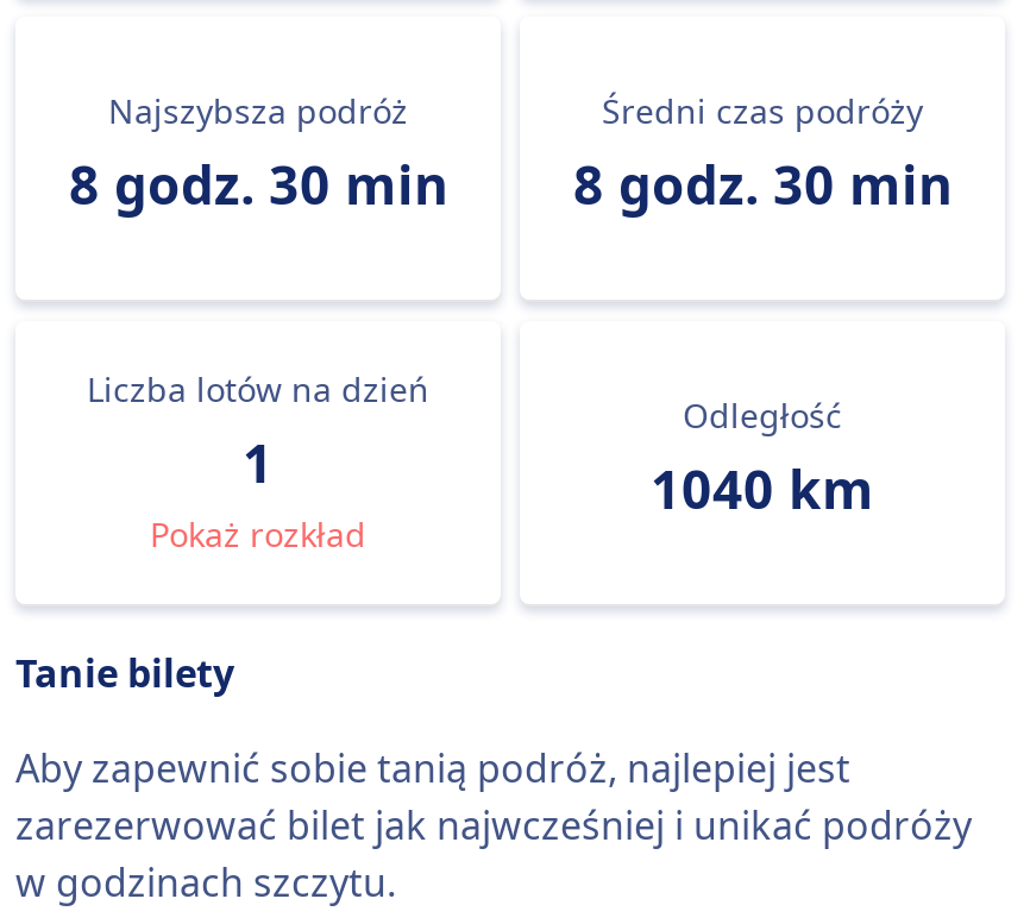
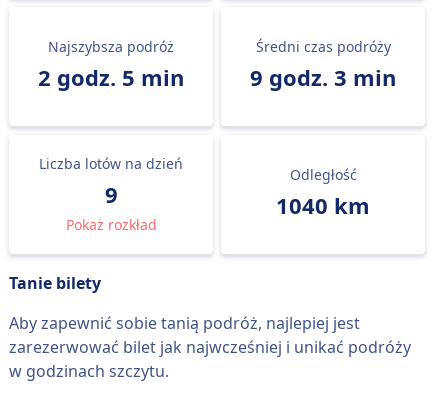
- 8 godz. 30 min
+ 2 godz. 5 min

- 8 godz. 30 min
+ 9 godz. 3 min

- 1
+ 9
